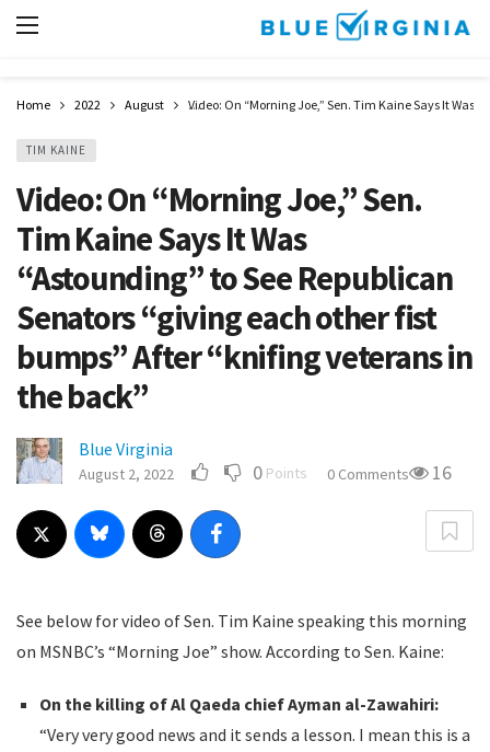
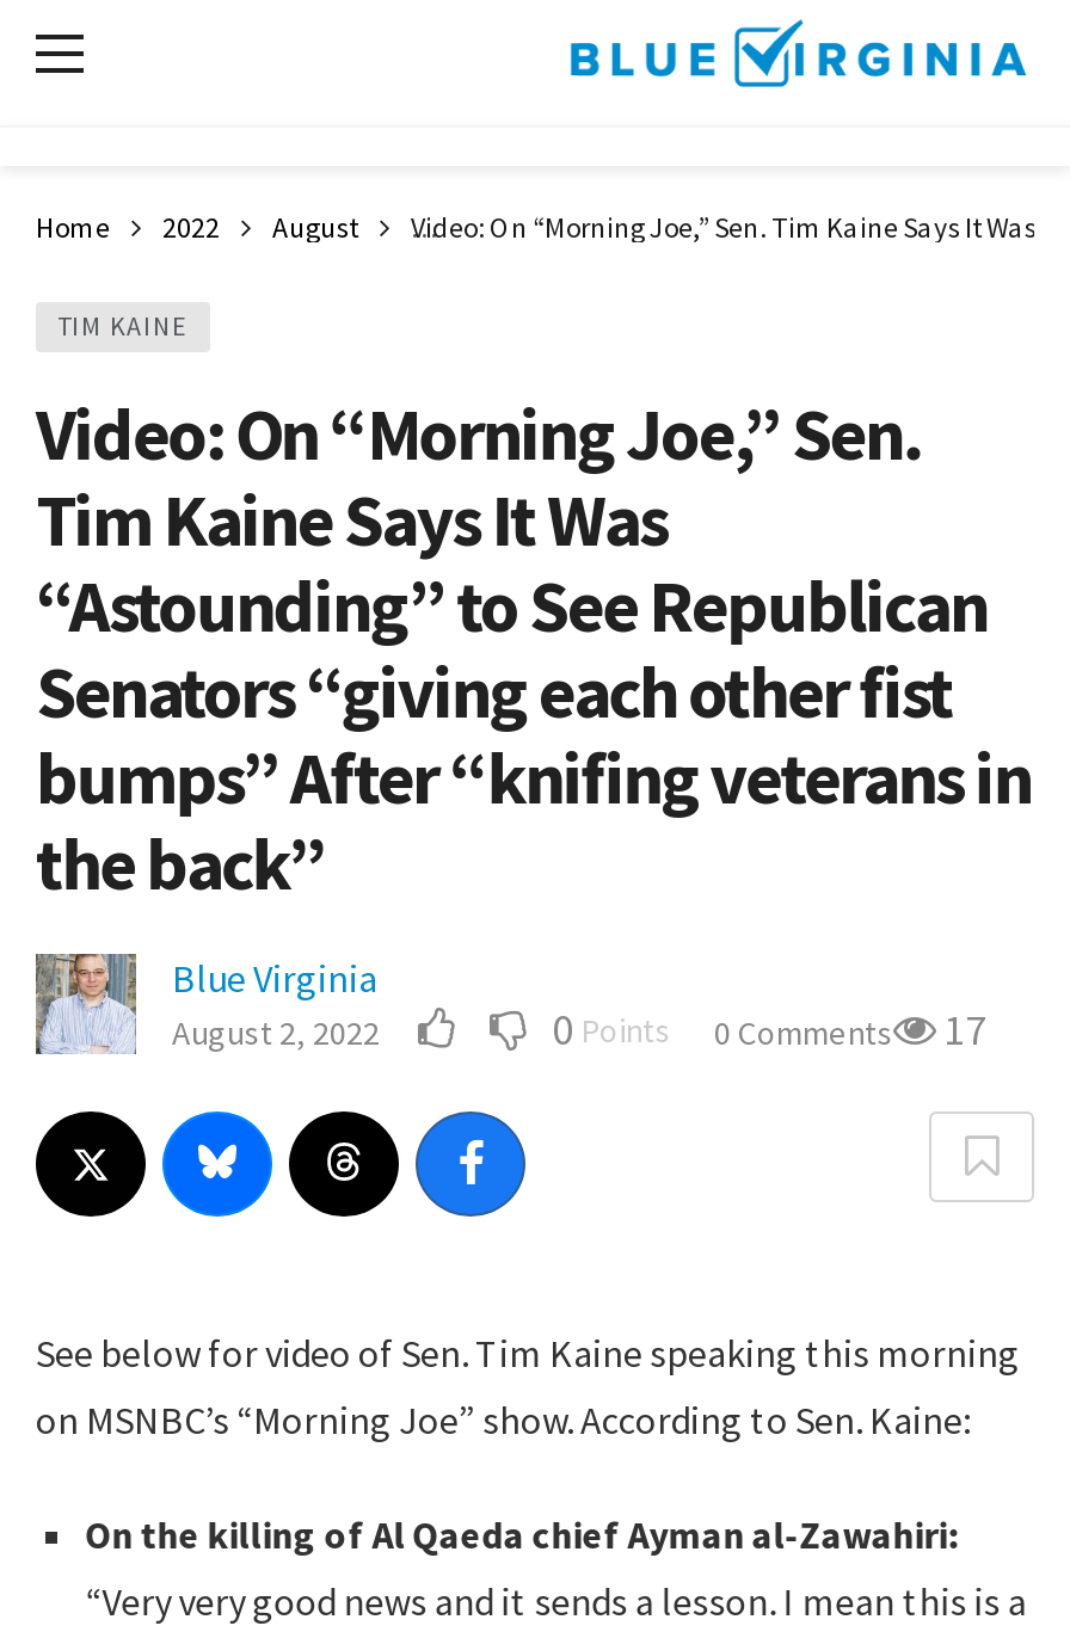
- 0 Points 0 Comments 16
+ 0 Points 0 Comments 17
